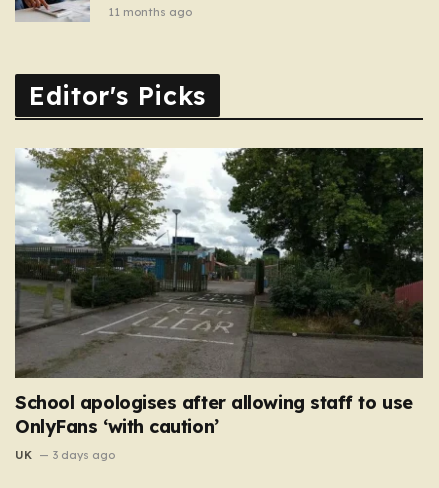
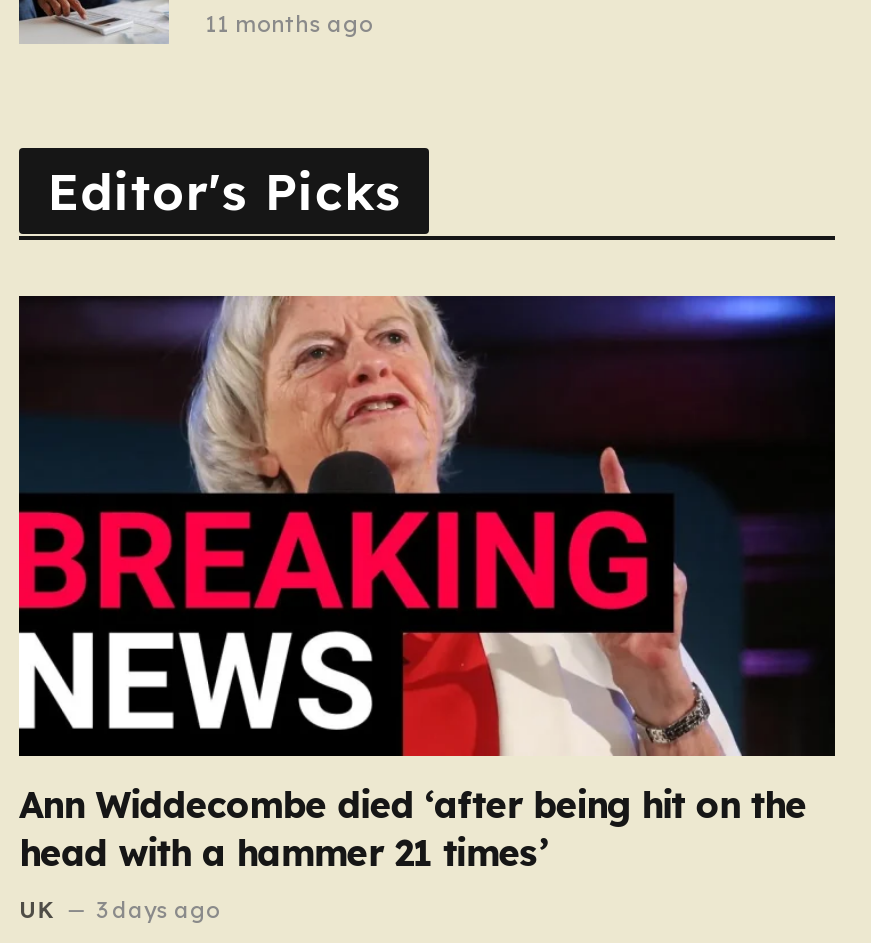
- [image]
- School apologises after allowing staff to use
- OnlyFans ‘with caution’
+ [image]
+ Ann Widdecombe died ‘after being hit on the
+ head with a hammer 21 times’
